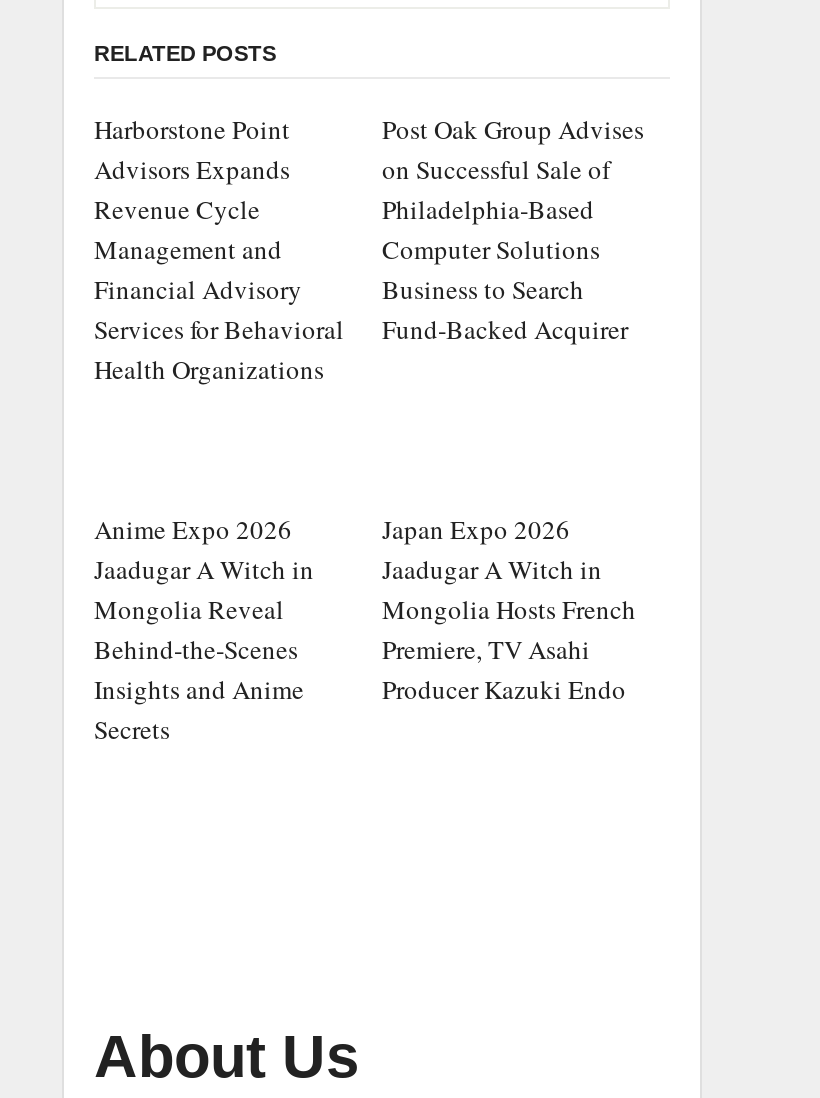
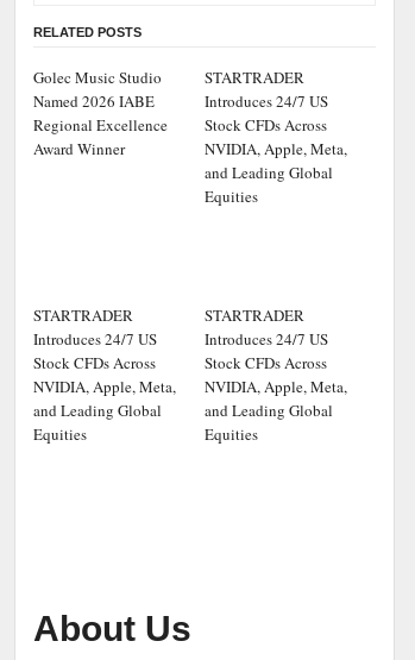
- Harborstone Point
- Advisors Expands
- Revenue Cycle
- Management and
- Financial Advisory
- Services for Behavioral
- Health Organizations
+ Golec Music Studio
+ Named 2026 IABE
+ Regional Excellence
+ Award Winner

- Post Oak Group Advises
- on Successful Sale of
- Philadelphia-Based
- Computer Solutions
- Business to Search
- Fund-Backed Acquirer
+ STARTRADER
+ Introduces 24/7 US
+ Stock CFDs Across
+ NVIDIA, Apple, Meta,
+ and Leading Global
+ Equities

- Anime Expo 2026
- Jaadugar A Witch in
- Mongolia Reveal
- Behind-the-Scenes
- Insights and Anime
- Secrets
+ STARTRADER
+ Introduces 24/7 US
+ Stock CFDs Across
+ NVIDIA, Apple, Meta,
+ and Leading Global
+ Equities

- Japan Expo 2026
- Jaadugar A Witch in
- Mongolia Hosts French
- Premiere, TV Asahi
- Producer Kazuki Endo
+ STARTRADER
+ Introduces 24/7 US
+ Stock CFDs Across
+ NVIDIA, Apple, Meta,
+ and Leading Global
+ Equities
